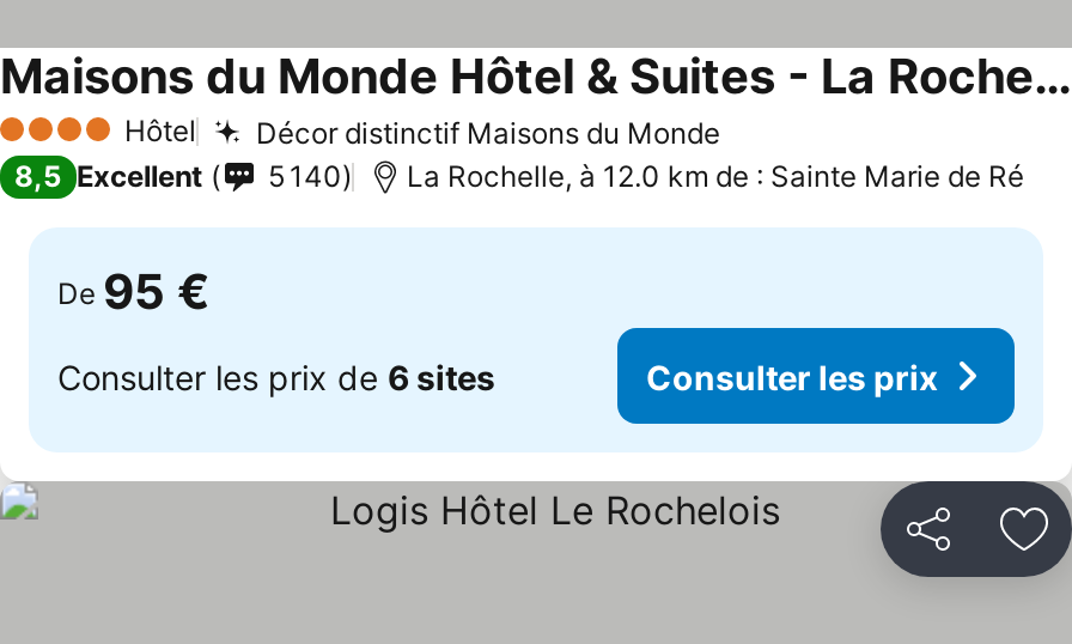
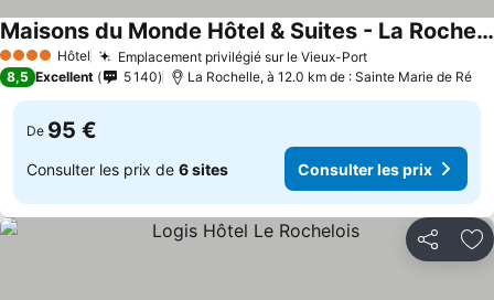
- Décor distinctif Maisons du Monde
+ Emplacement privilégié sur le Vieux-Port
